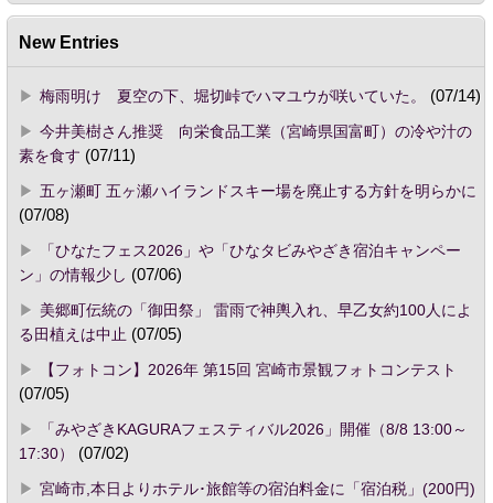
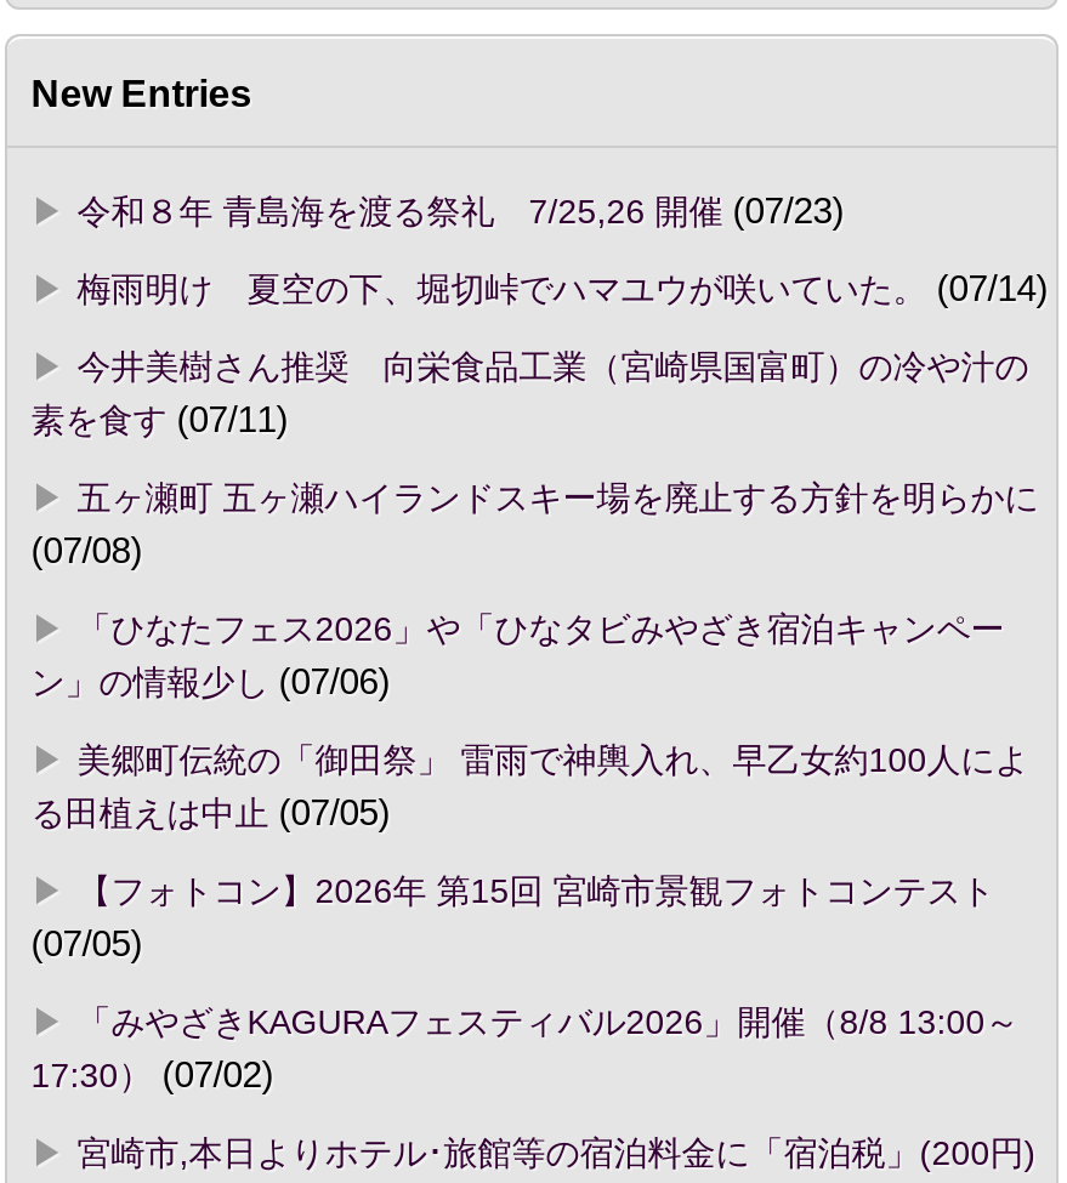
+ 令和８年 青島海を渡る祭礼 7/25,26 開催(07/23)
